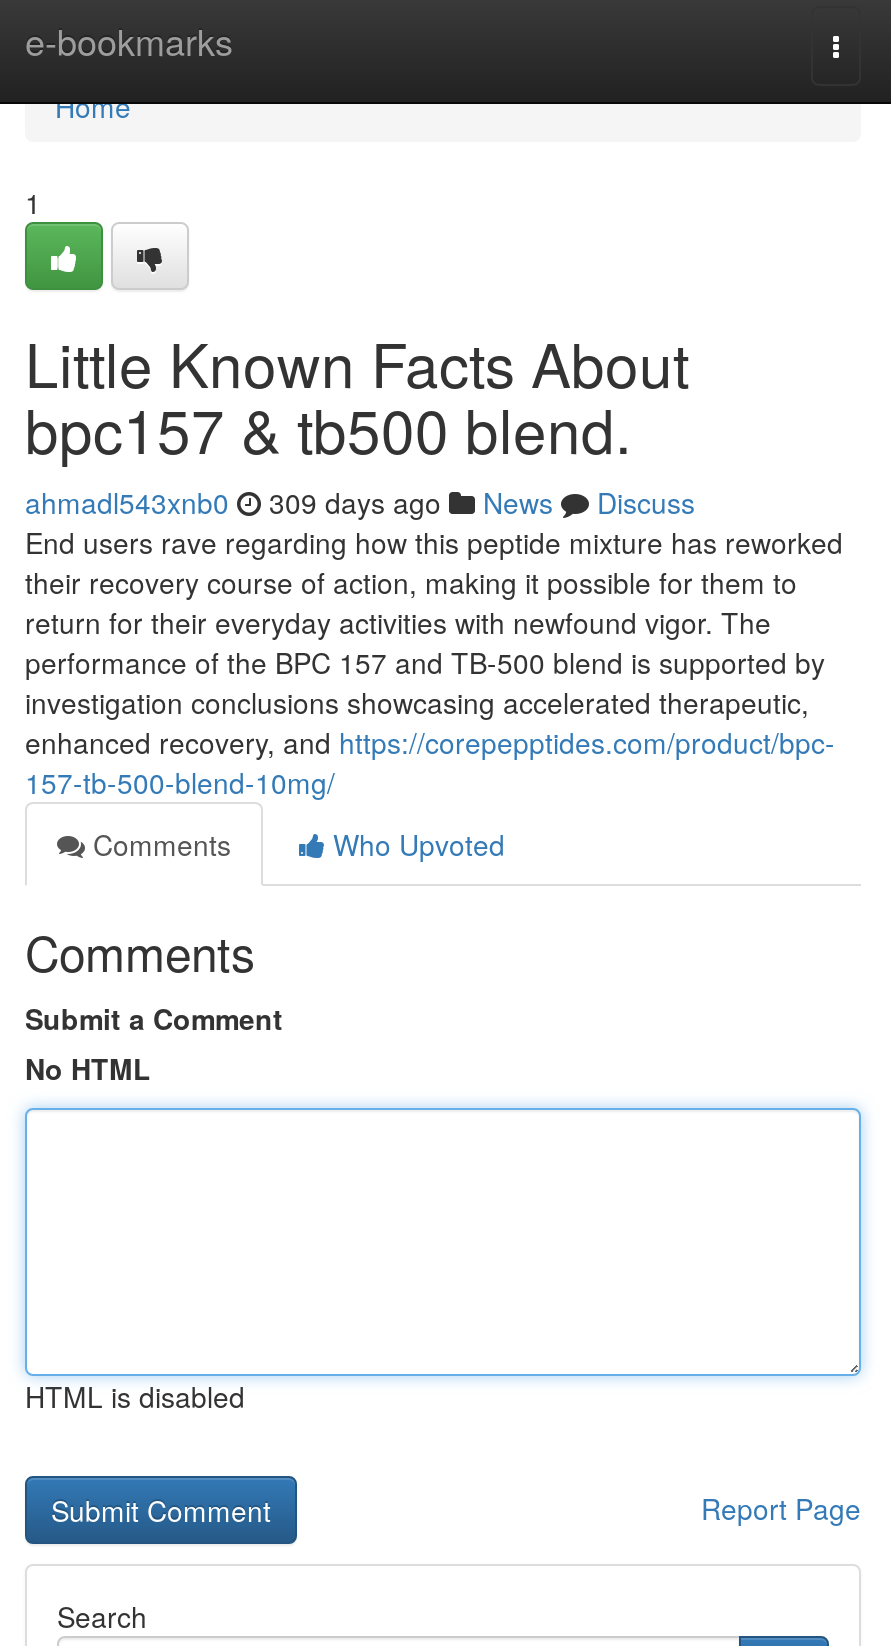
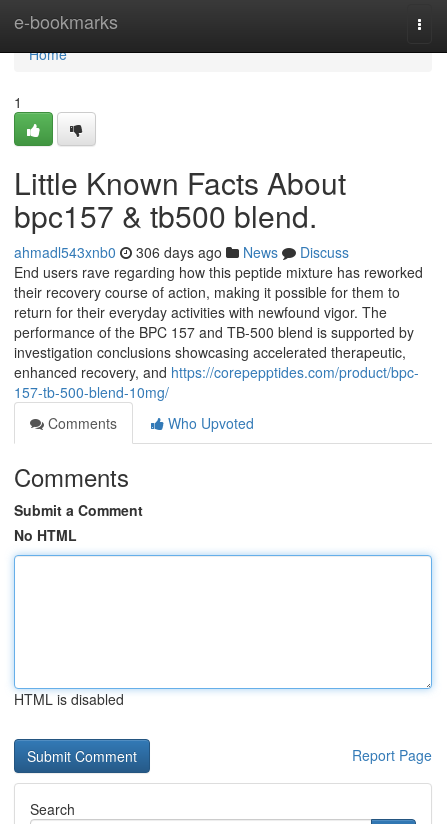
- ahmadl543xnb0 309 days ago News Discuss
+ ahmadl543xnb0 306 days ago News Discuss
